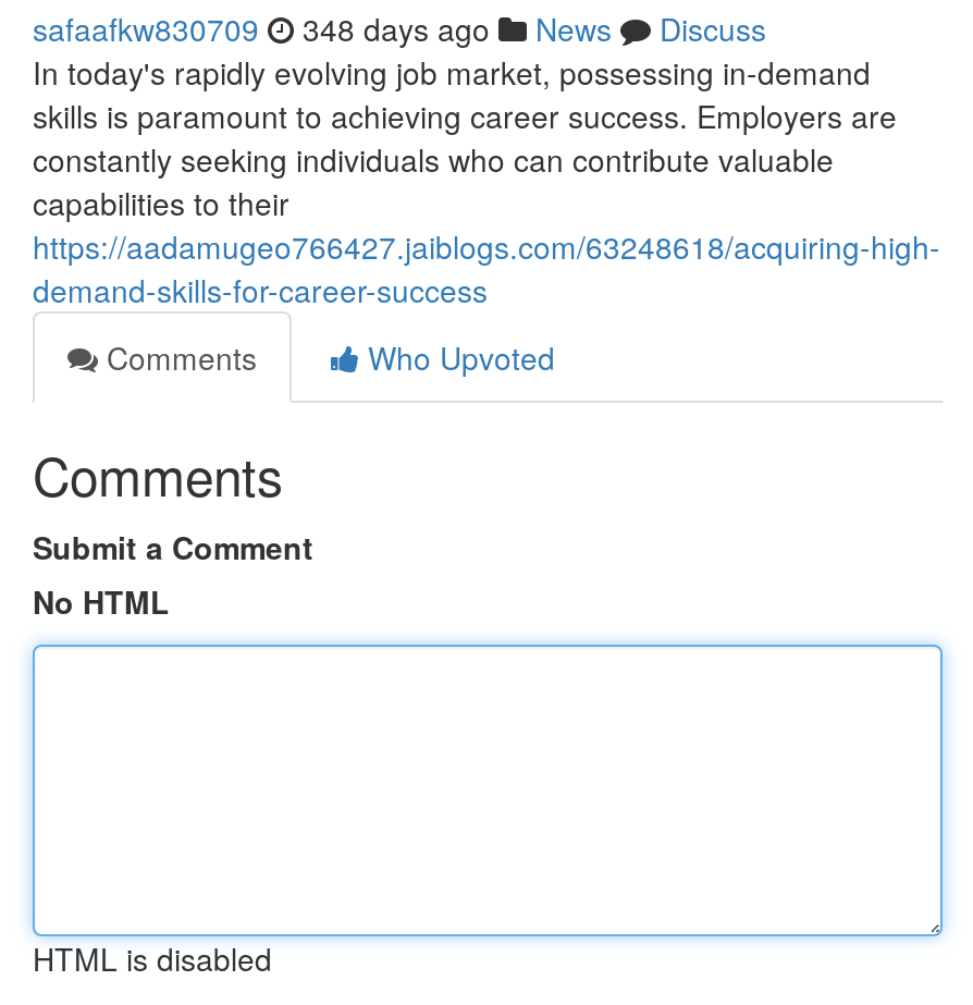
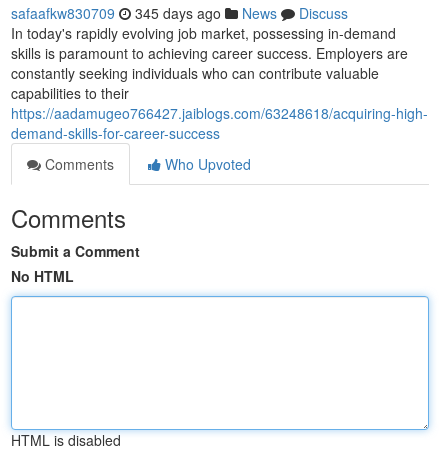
- safaafkw830709 348 days ago News Discuss
+ safaafkw830709 345 days ago News Discuss
